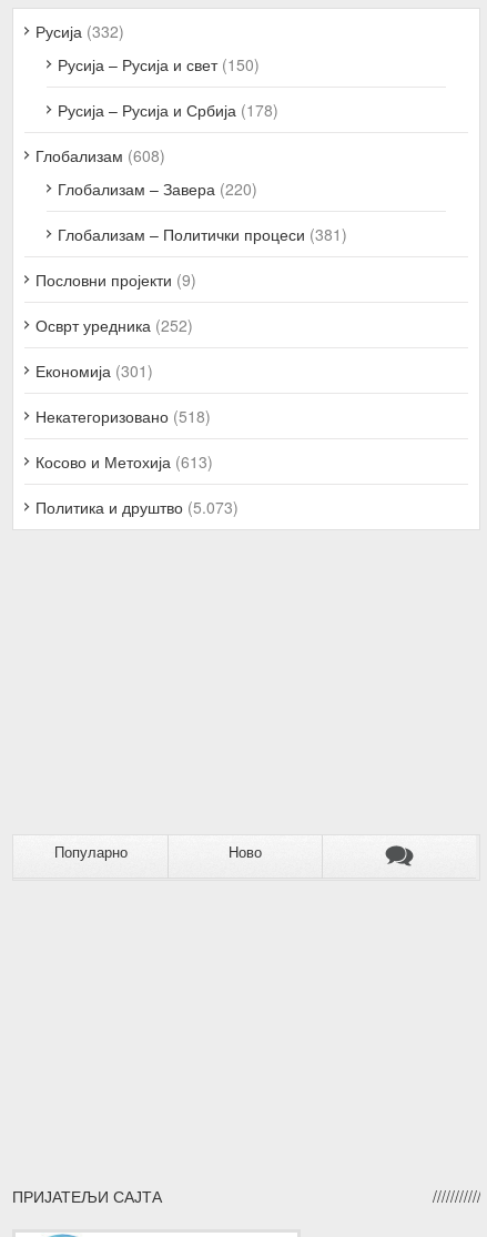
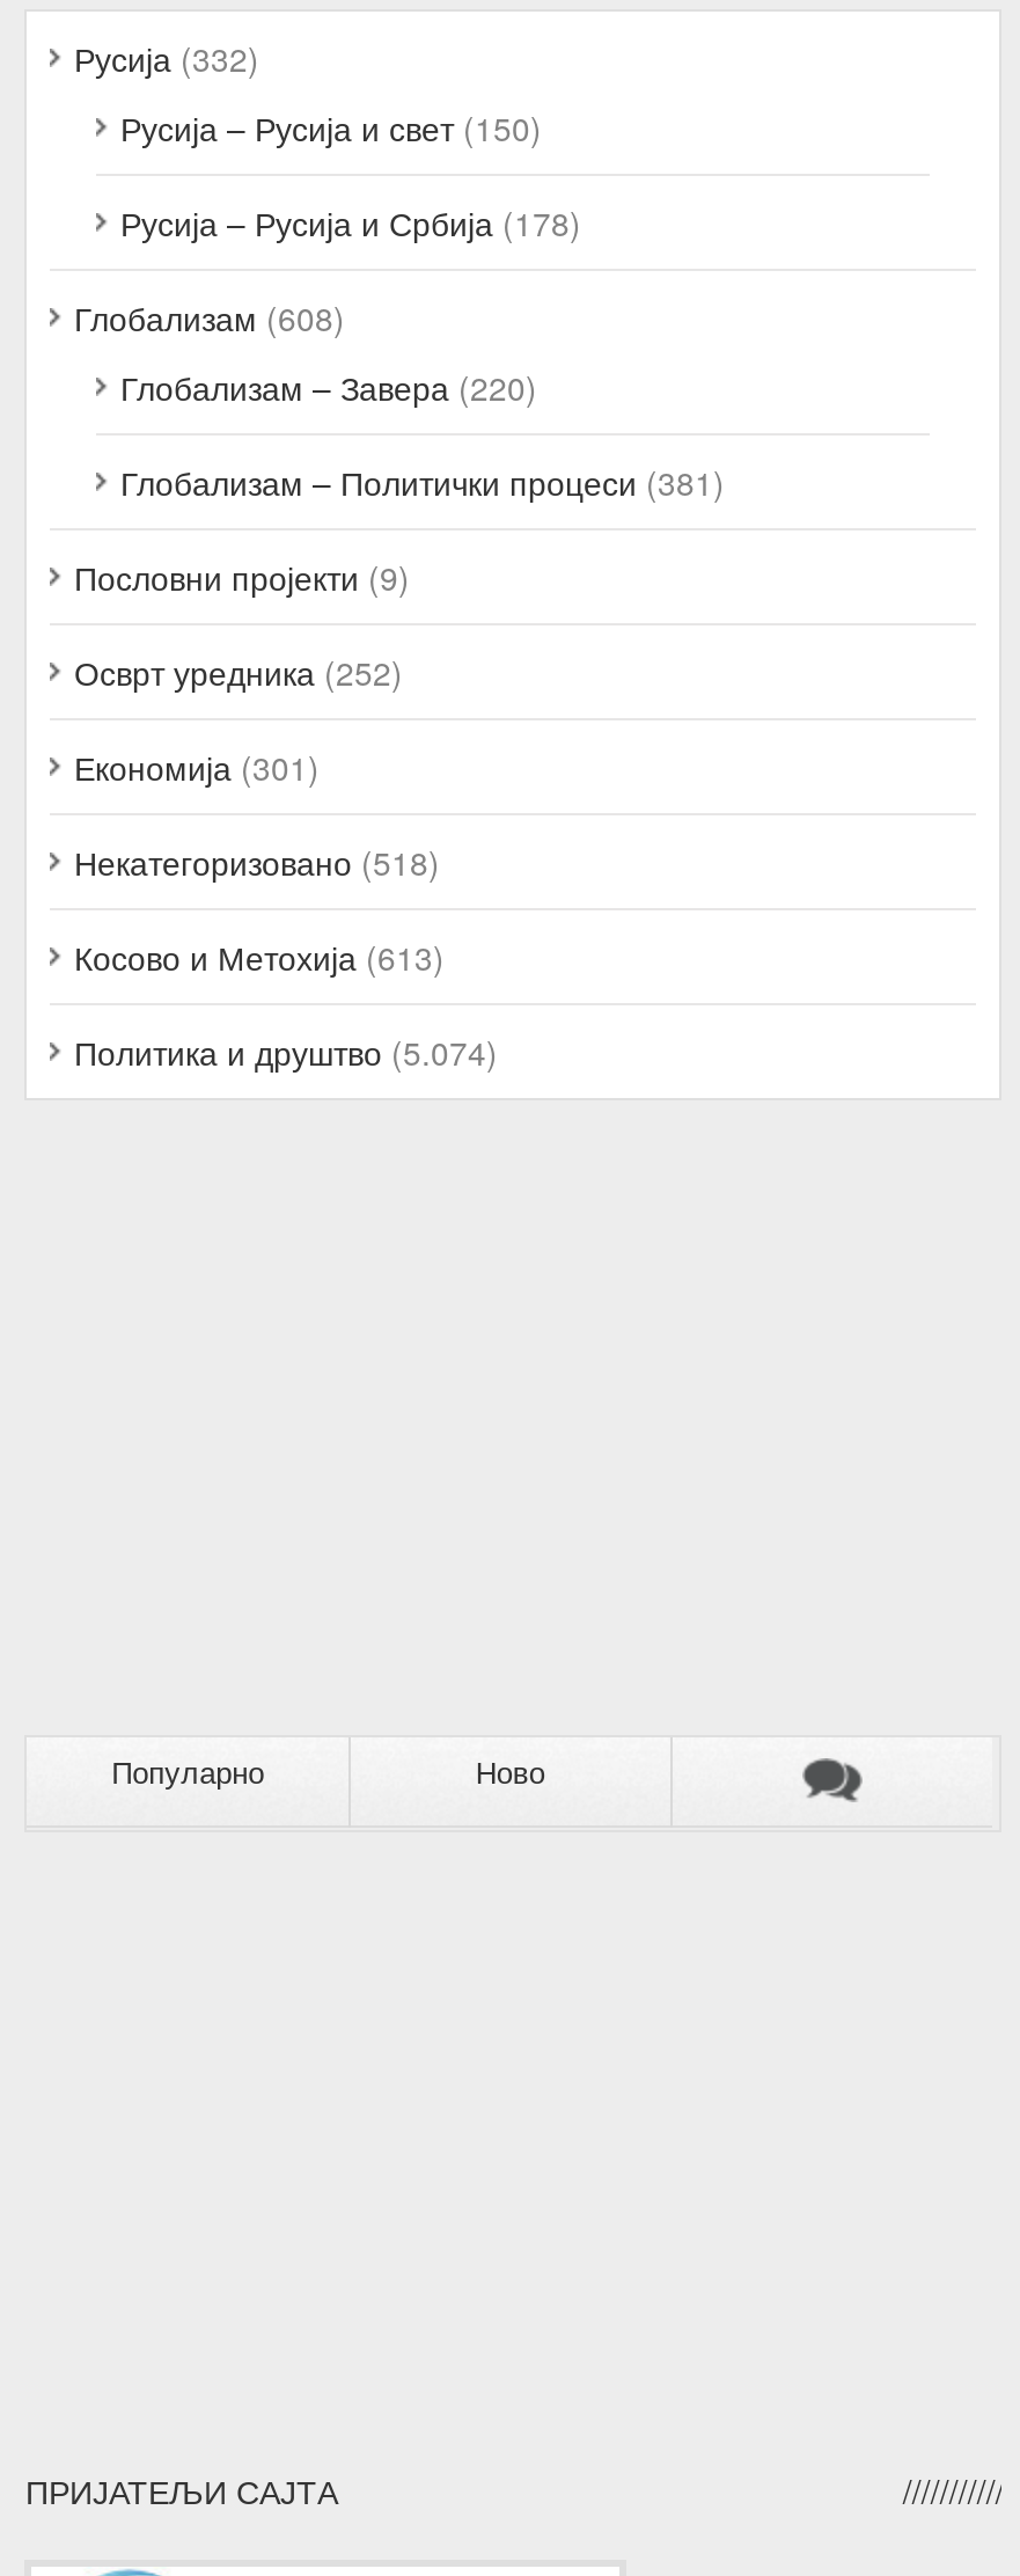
- Политика и друштво (5.073)
+ Политика и друштво (5.074)
